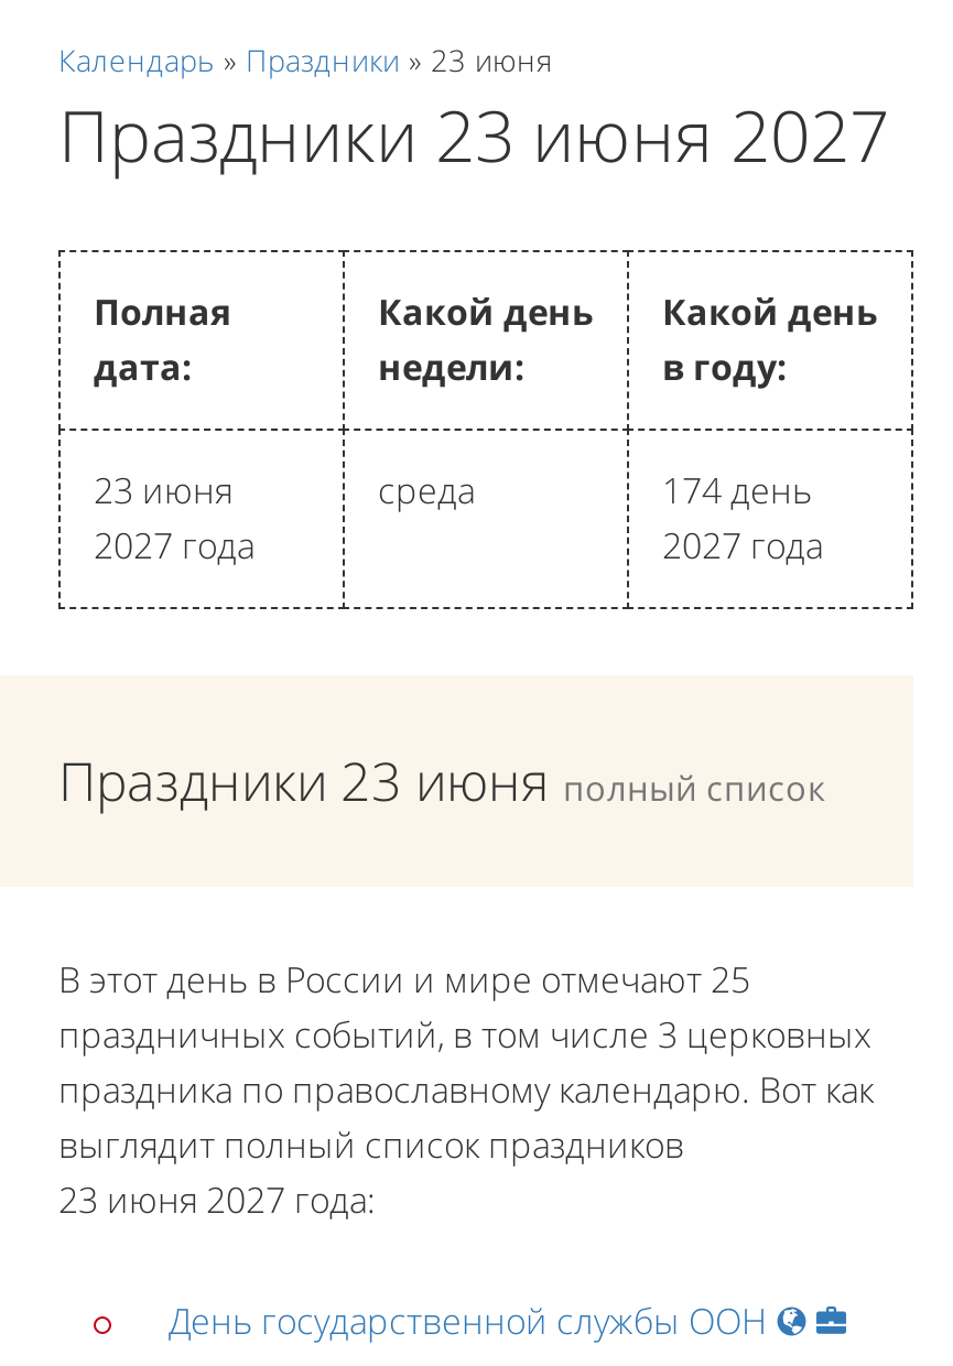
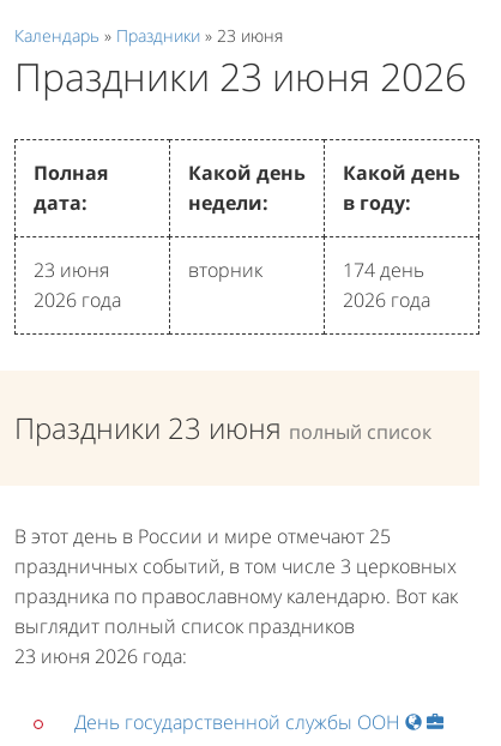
- Праздники 23 июня 2027
+ Праздники 23 июня 2026

- среда
+ вторник

- 2027 года
+ 2026 года

- 2027 года
+ 2026 года

- 23 июня 2027 года:
+ 23 июня 2026 года:
